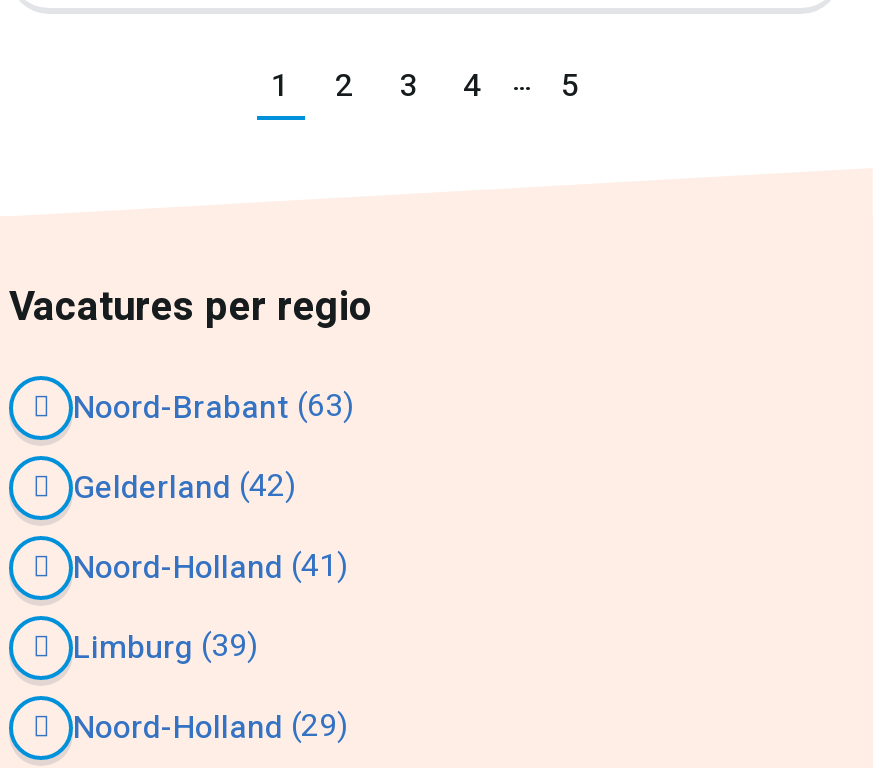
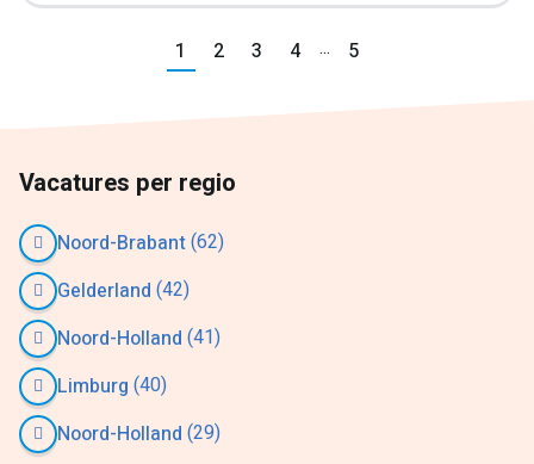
- Noord-Brabant (63)
+ Noord-Brabant (62)

- Limburg (39)
+ Limburg (40)
